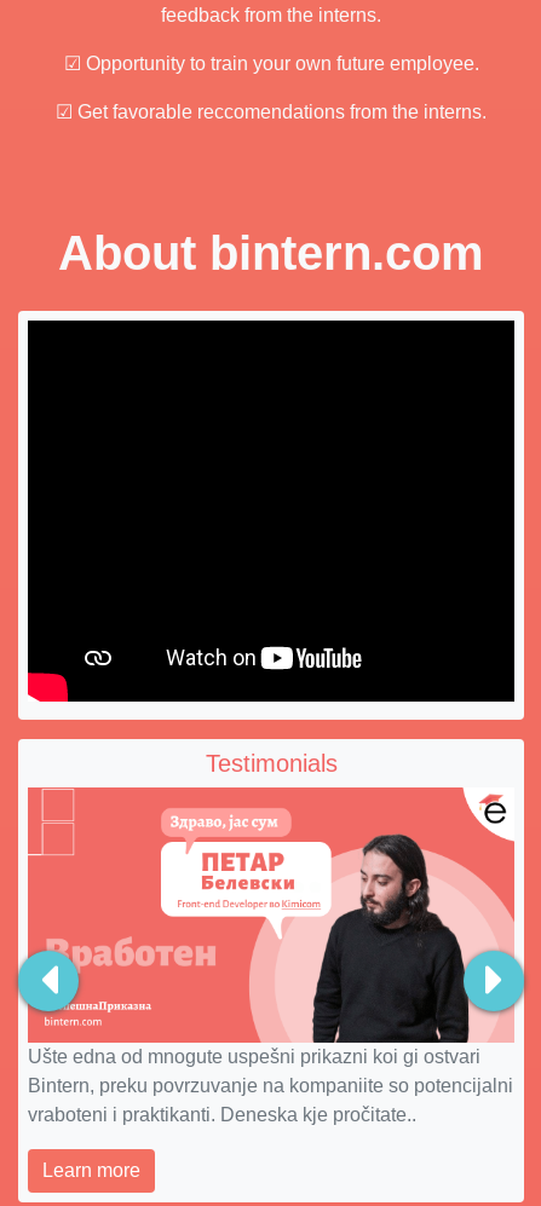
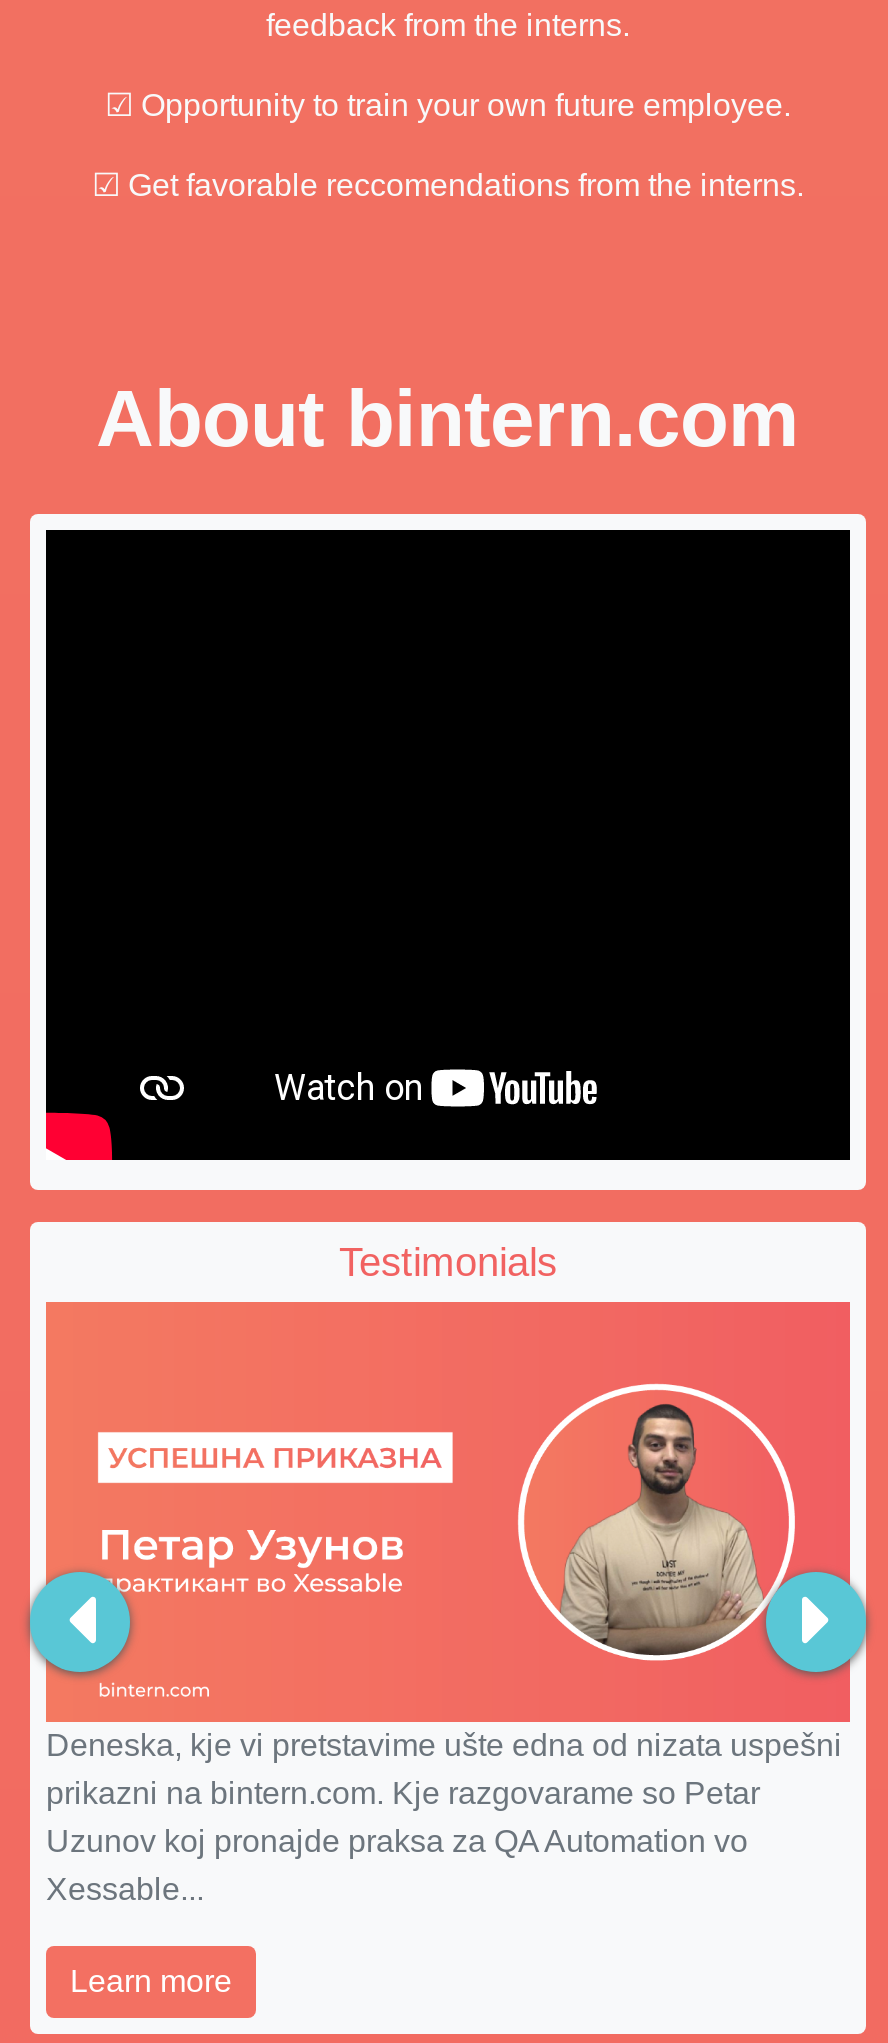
- [image]
- Ušte edna od mnogute uspešni prikazni koi gi ostvari
- Bintern, preku povrzuvanje na kompaniite so potencijalni
- vraboteni i praktikanti. Deneska kje pročitate..
+ [image]
+ Deneska, kje vi pretstavime ušte edna od nizata uspešni
+ prikazni na bintern.com. Kje razgovarame so Petar
+ Uzunov koj pronajde praksa za QA Automation vo
+ Xessable...
